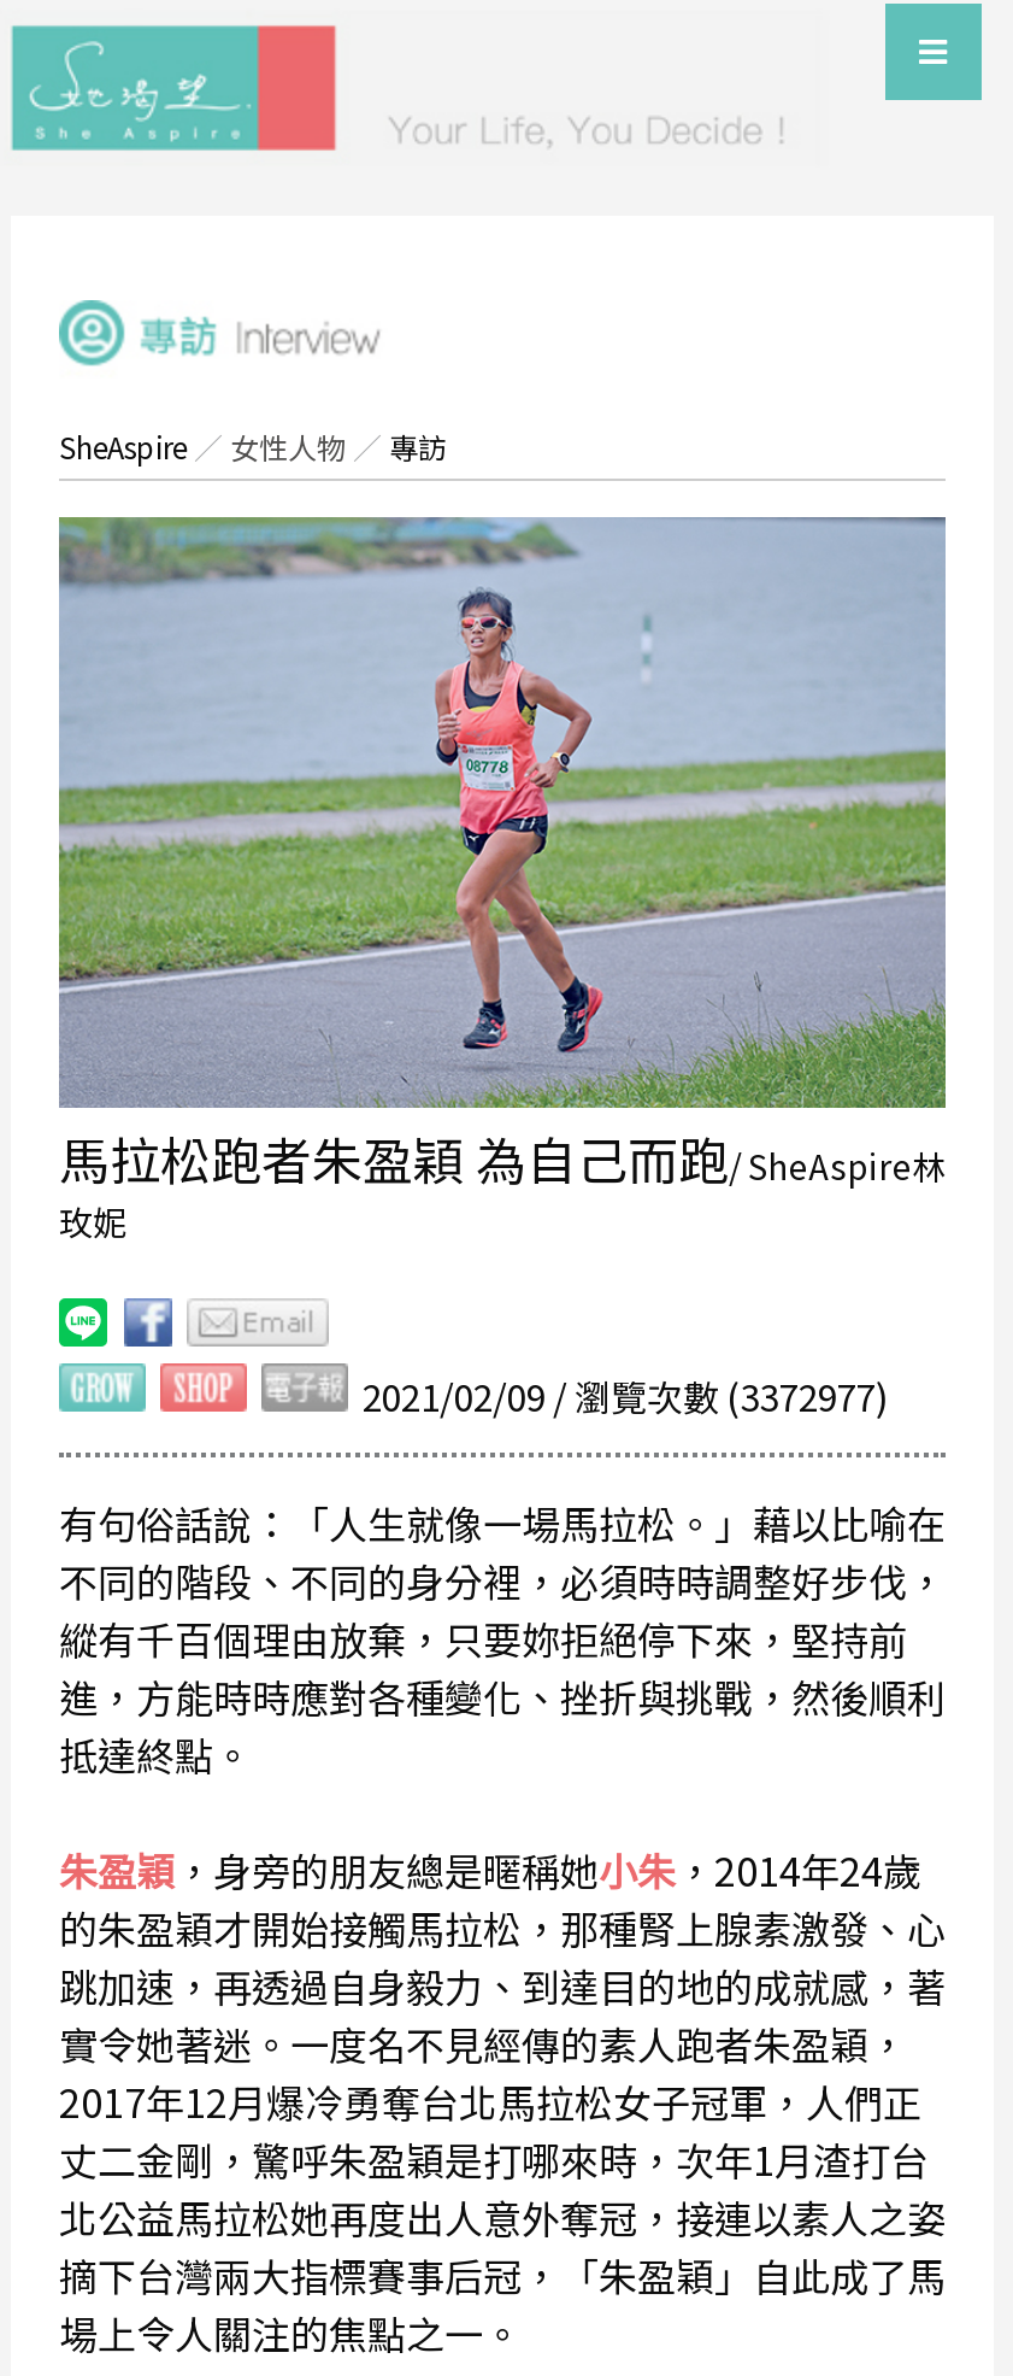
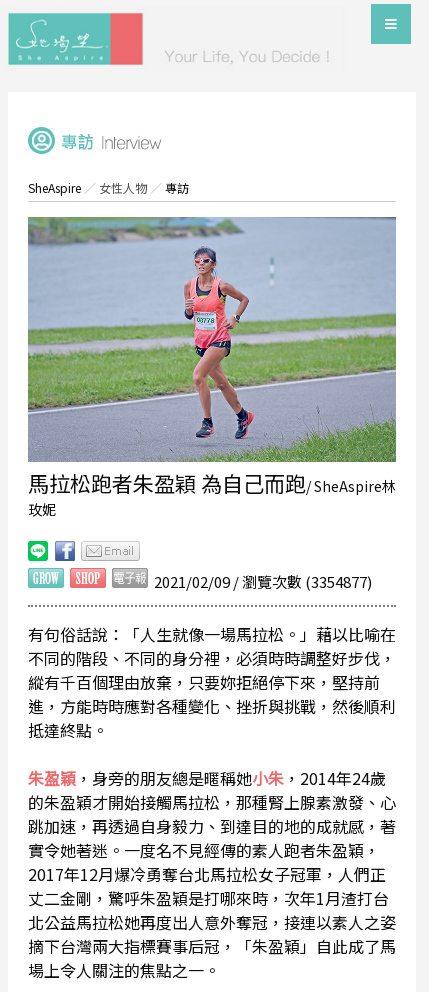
- 2021/02/09 / 瀏覽次數 (3372977)
+ 2021/02/09 / 瀏覽次數 (3354877)
